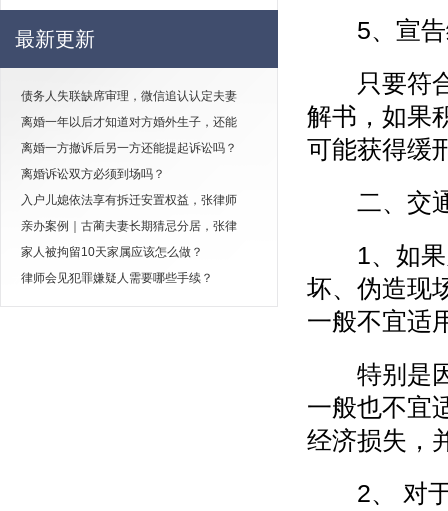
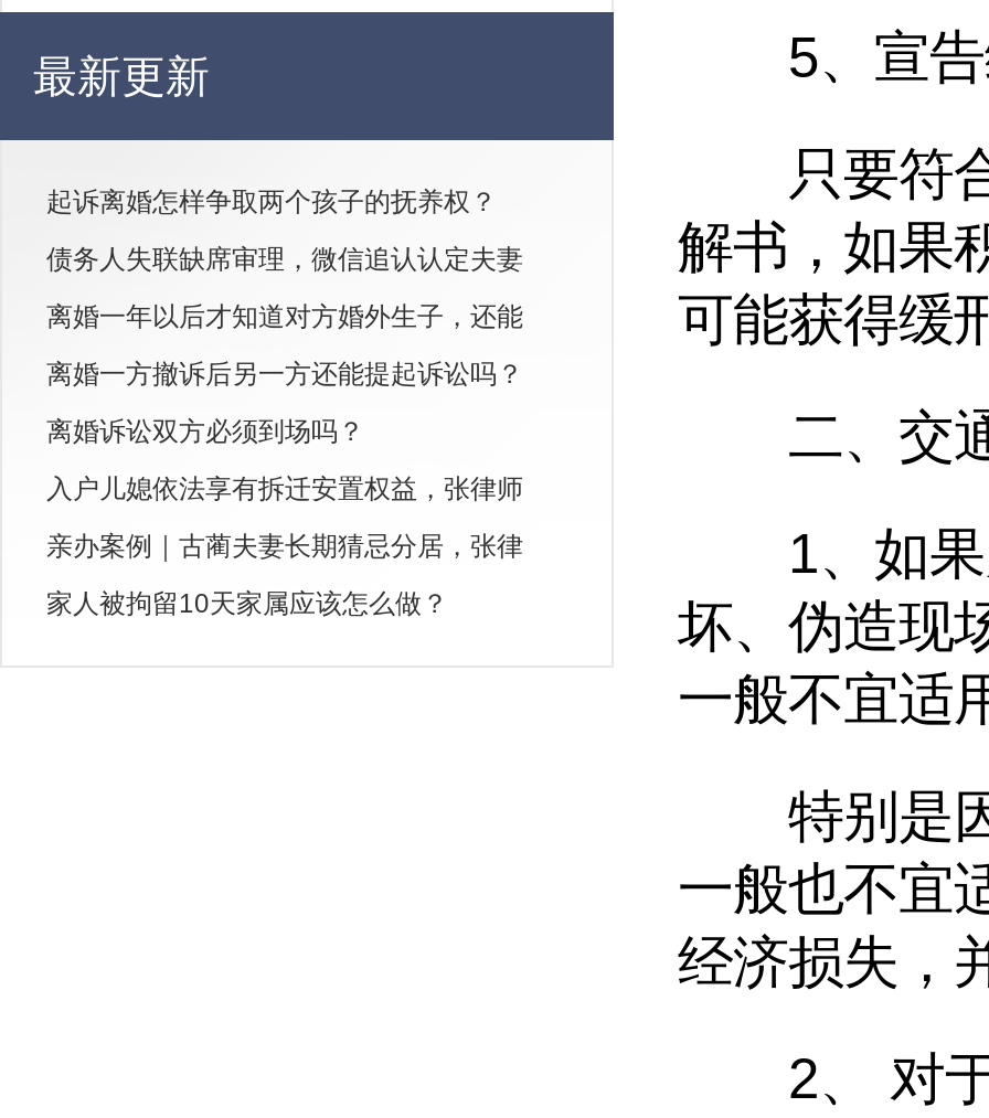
moved down: 债务人失联缺席审理，微信追认认定夫妻 | 离婚一年以后才知道对方婚外生子，还能 | 离婚一方撤诉后另一方还能提起诉讼吗？ | 离婚诉讼双方必须到场吗？ | 入户儿媳依法享有拆迁安置权益，张律师 | 亲办案例｜古蔺夫妻长期猜忌分居，张律 | 家人被拘留10天家属应该怎么做？

+ 起诉离婚怎样争取两个孩子的抚养权？

- 律师会见犯罪嫌疑人需要哪些手续？
